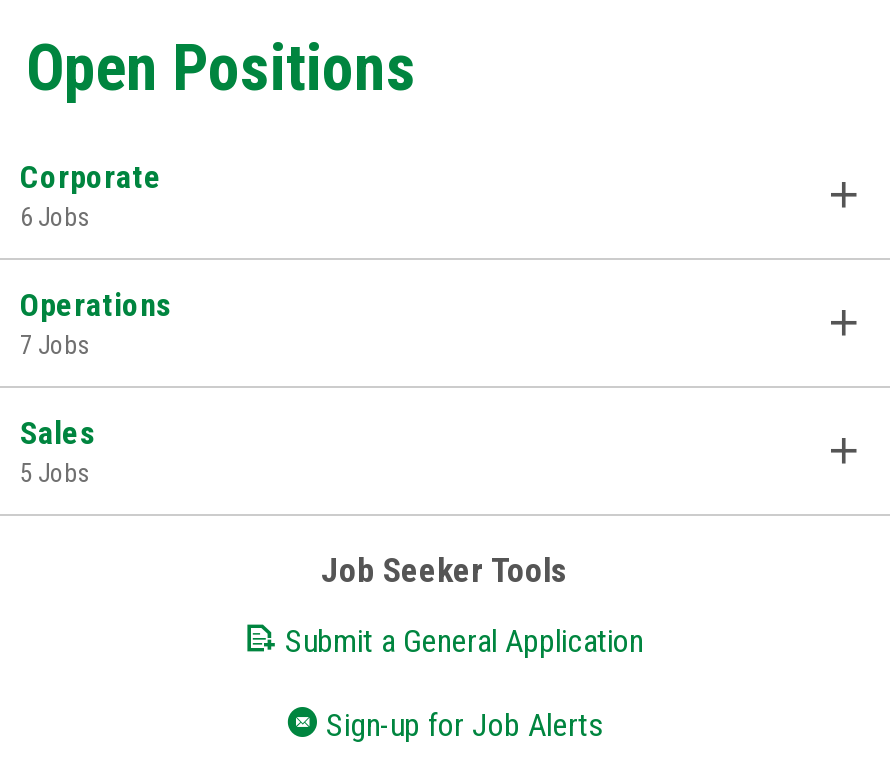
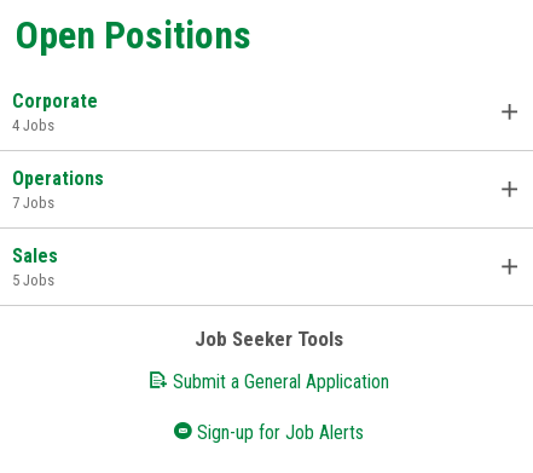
- 6 Jobs
+ 4 Jobs
